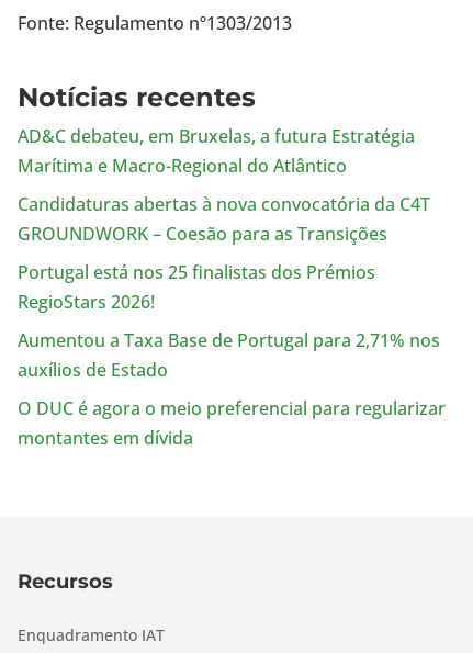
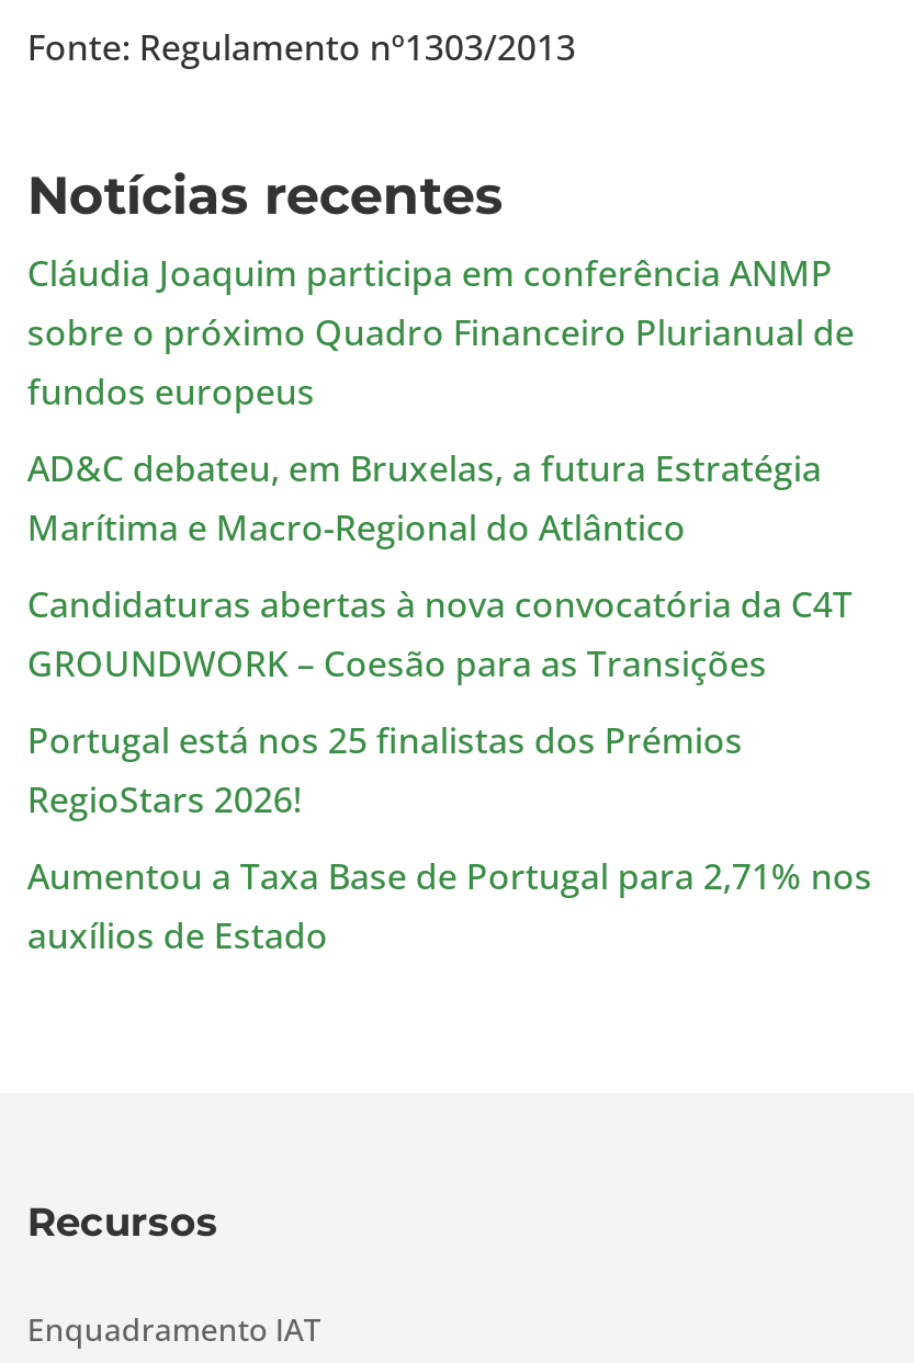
+ Cláudia Joaquim participa em conferência ANMP
+ sobre o próximo Quadro Financeiro Plurianual de
+ fundos europeus

moved down: AD&C debateu, em Bruxelas, a futura Estratégia | Marítima e Macro-Regional do Atlântico | Candidaturas abertas à nova convocatória da C4T | GROUNDWORK – Coesão para as Transições | Portugal está nos 25 finalistas dos Prémios | RegioStars 2026! | Aumentou a Taxa Base de Portugal para 2,71% nos | auxílios de Estado

- O DUC é agora o meio preferencial para regularizar
- montantes em dívida
